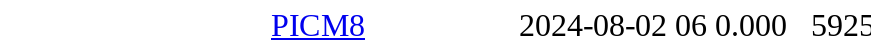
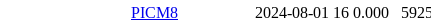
- 2024-08-02 06 0.000
+ 2024-08-01 16 0.000
